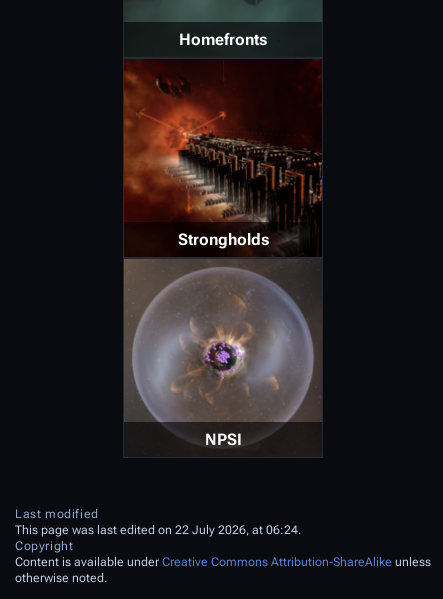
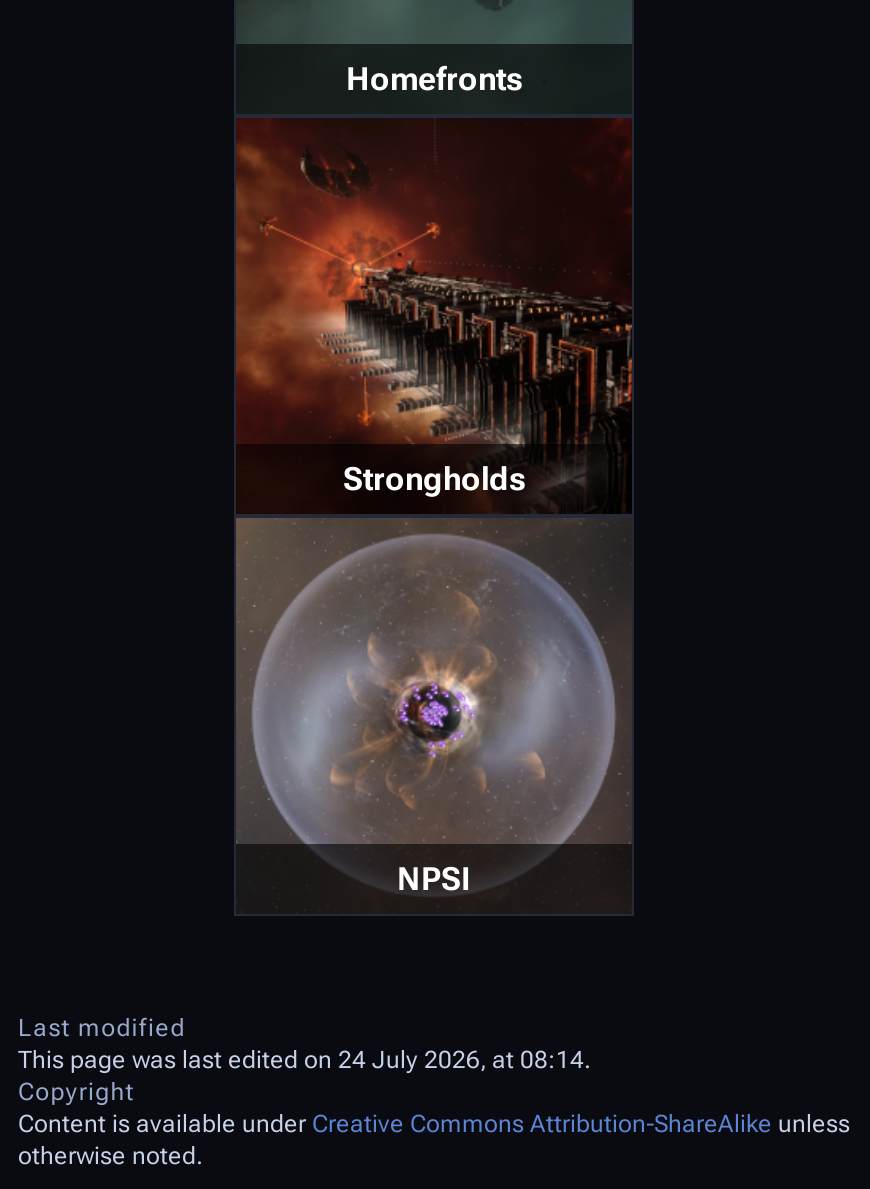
- This page was last edited on 22 July 2026, at 06:24.
+ This page was last edited on 24 July 2026, at 08:14.
